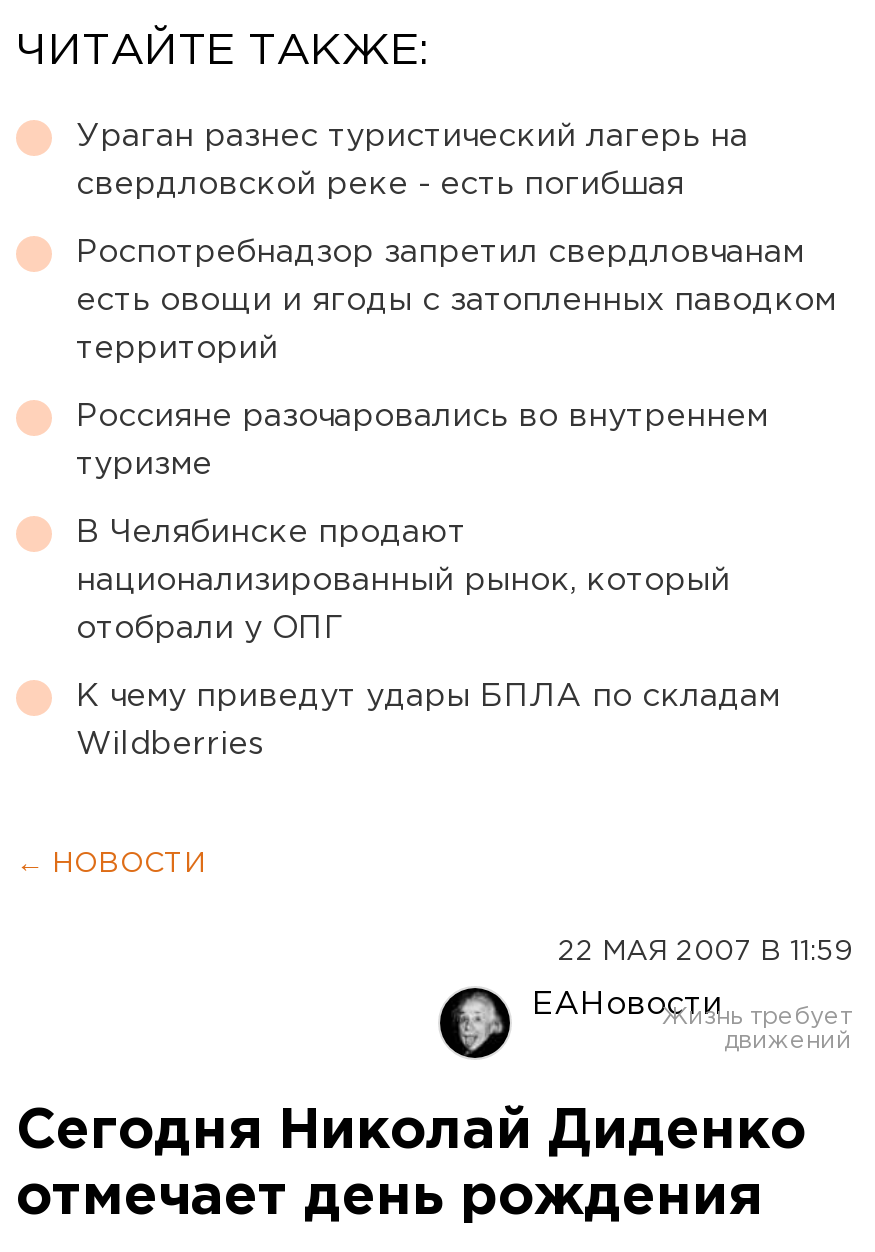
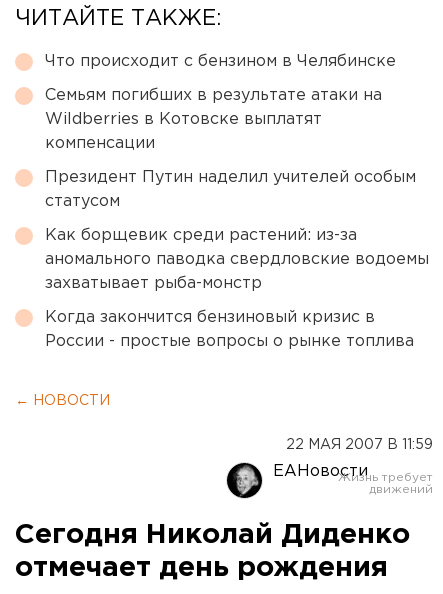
- Ураган разнес туристический лагерь на
- свердловской реке - есть погибшая
- Роспотребнадзор запретил свердловчанам
- есть овощи и ягоды с затопленных паводком
- территорий
- Россияне разочаровались во внутреннем
- туризме
- В Челябинске продают
- национализированный рынок, который
- отобрали у ОПГ
- К чему приведут удары БПЛА по складам
- Wildberries
+ Что происходит с бензином в Челябинске
+ Семьям погибших в результате атаки на
+ Wildberries в Котовске выплатят
+ компенсации
+ Президент Путин наделил учителей особым
+ статусом
+ Как борщевик среди растений: из-за
+ аномального паводка свердловские водоемы
+ захватывает рыба-монстр
+ Когда закончится бензиновый кризис в
+ России - простые вопросы о рынке топлива
